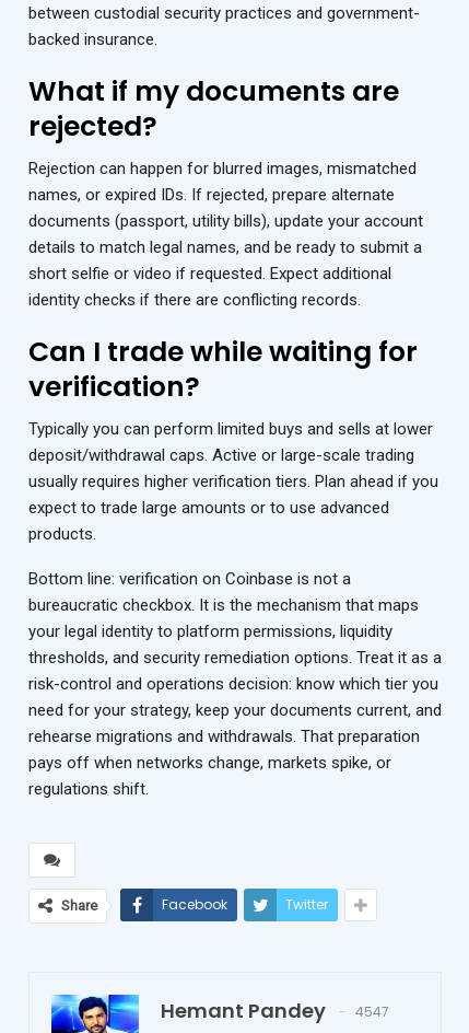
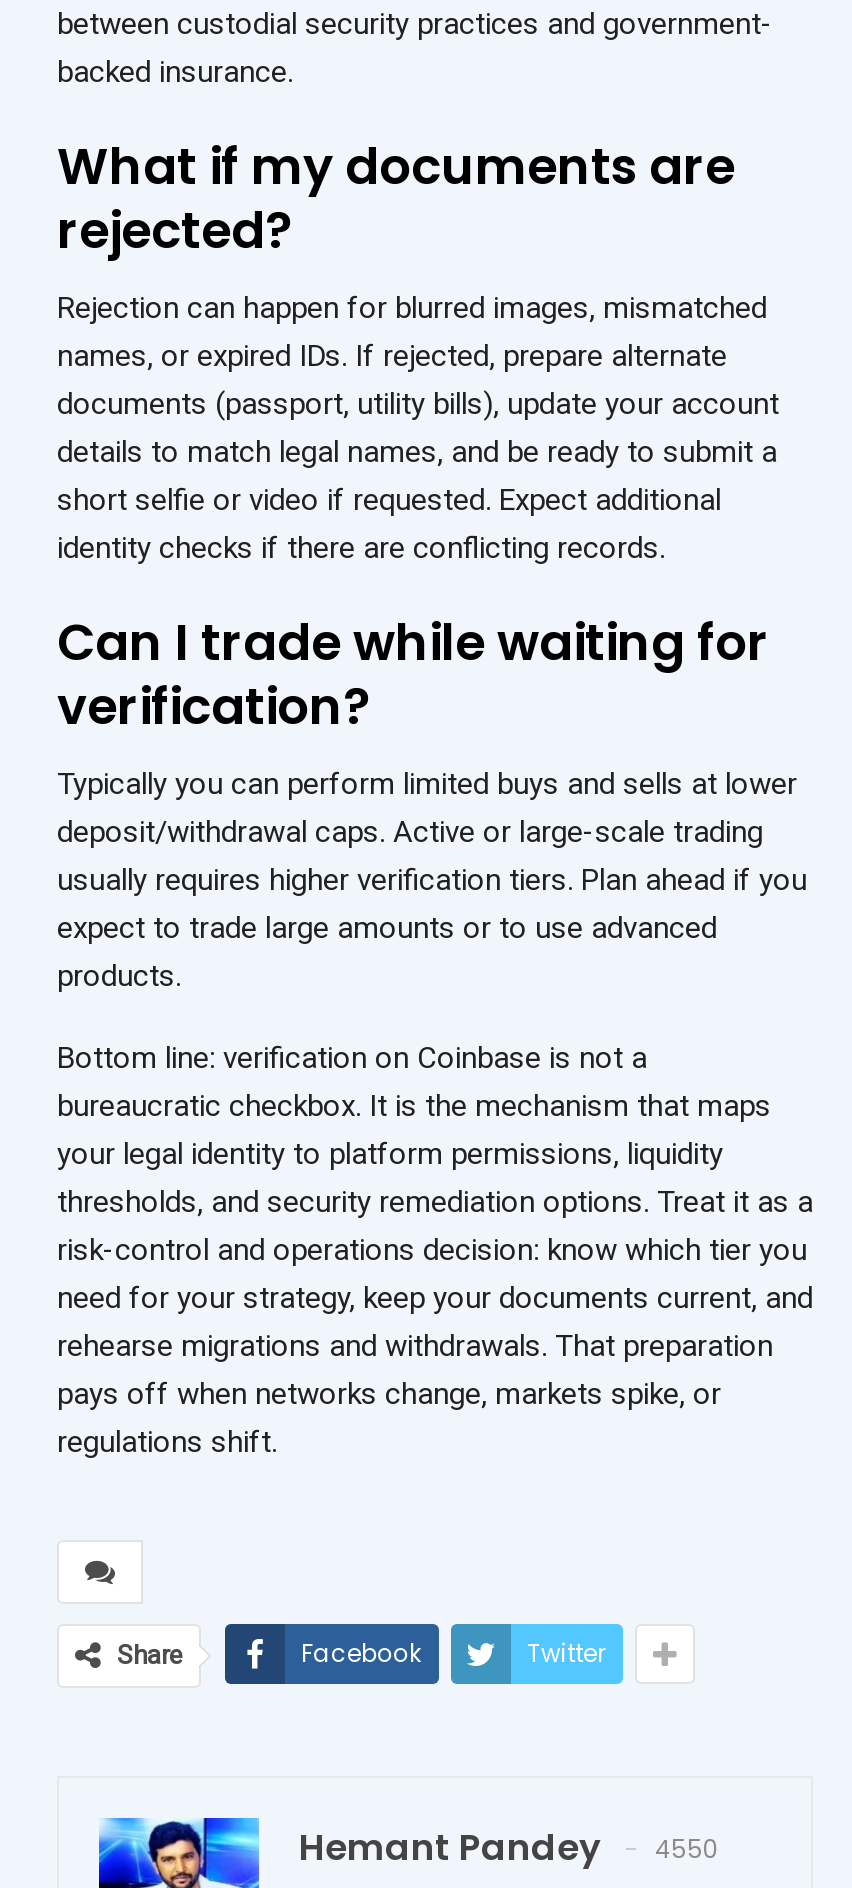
- Hemant Pandey 4547
+ Hemant Pandey 4550
